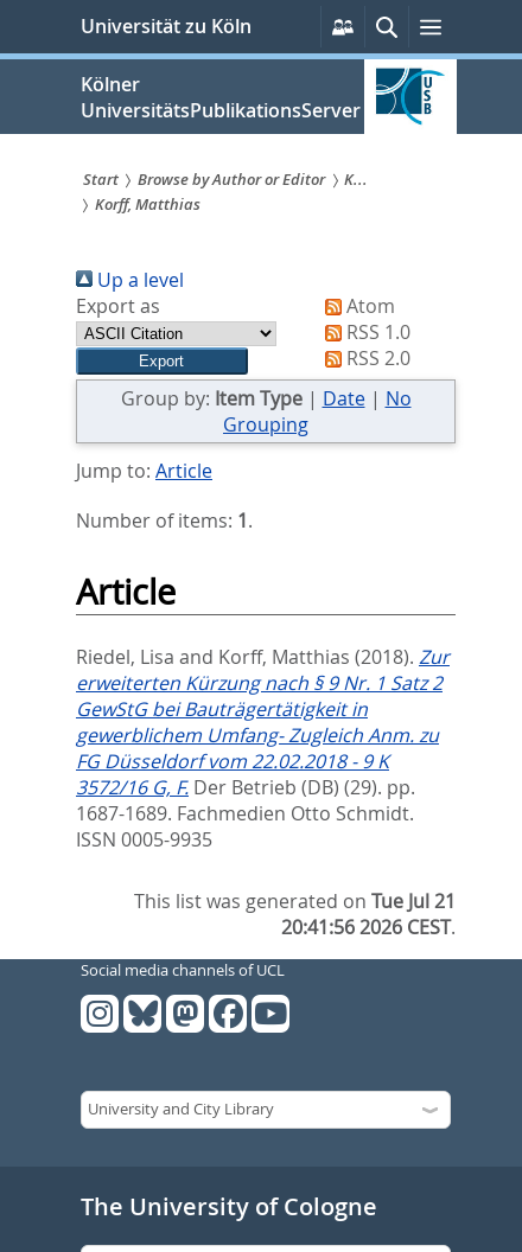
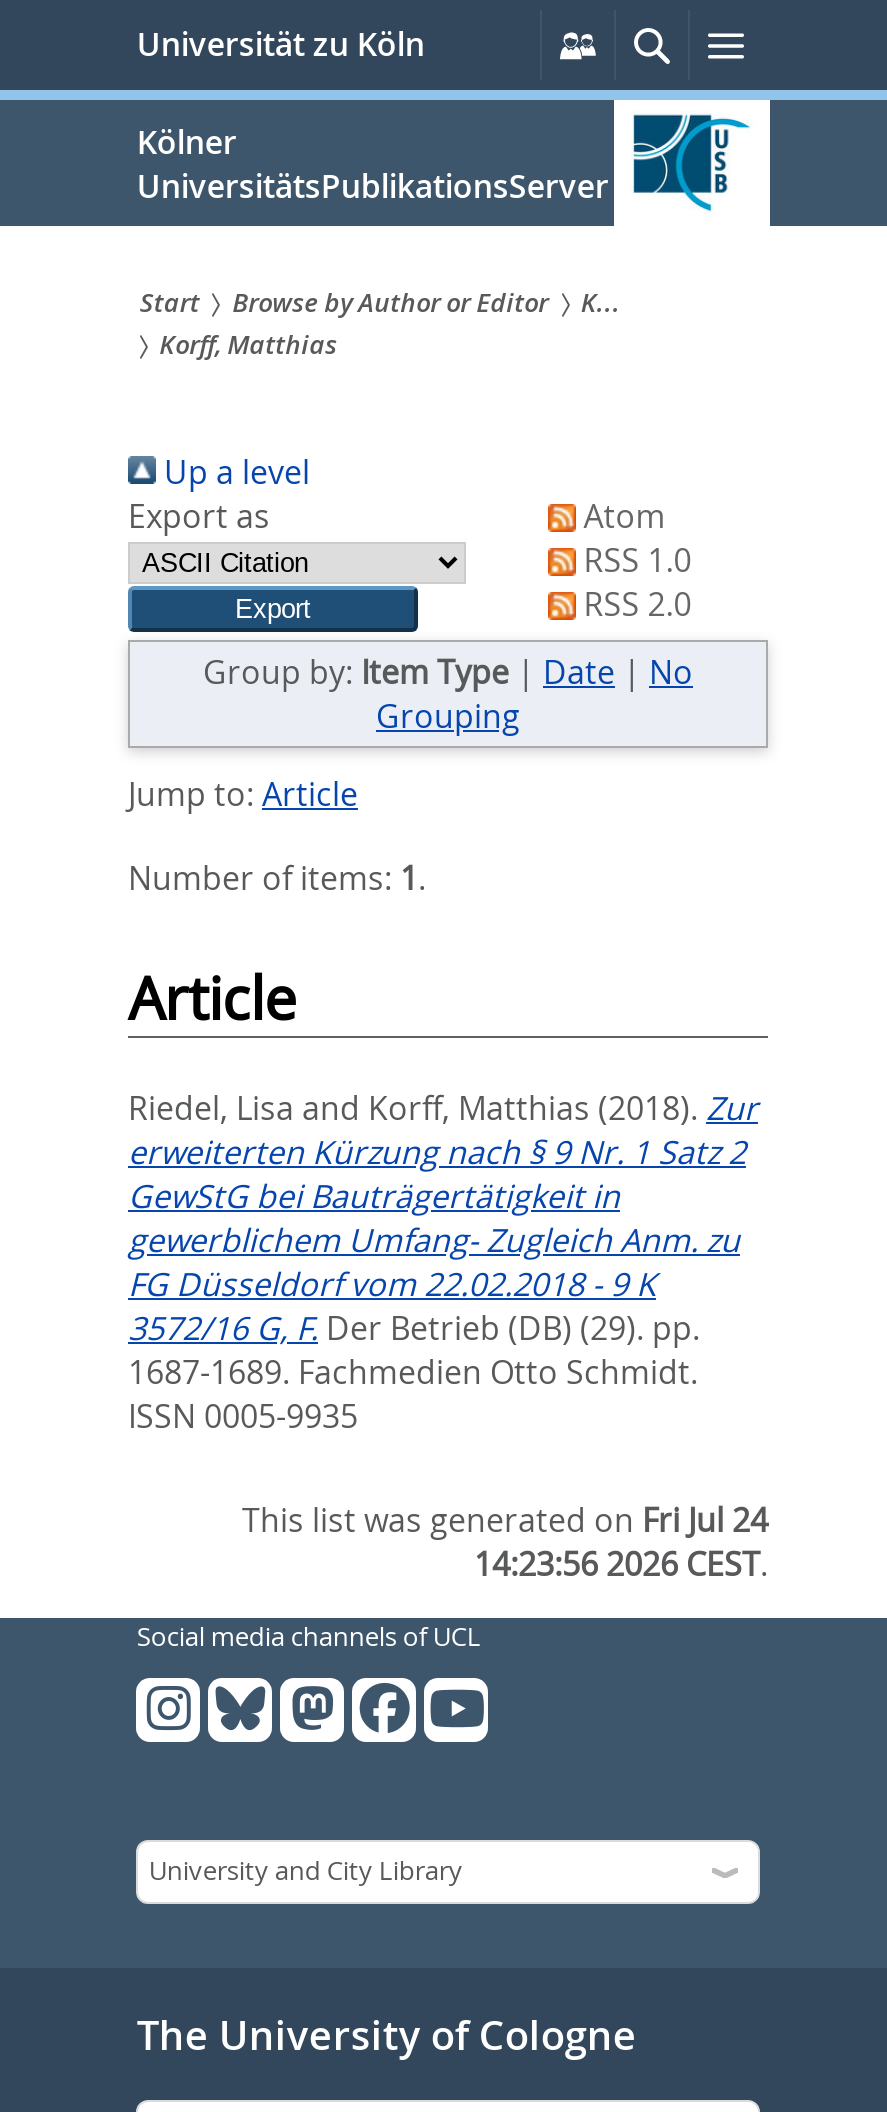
- This list was generated on Tue Jul 21
+ This list was generated on Fri Jul 24

- 20:41:56 2026 CEST.
+ 14:23:56 2026 CEST.
